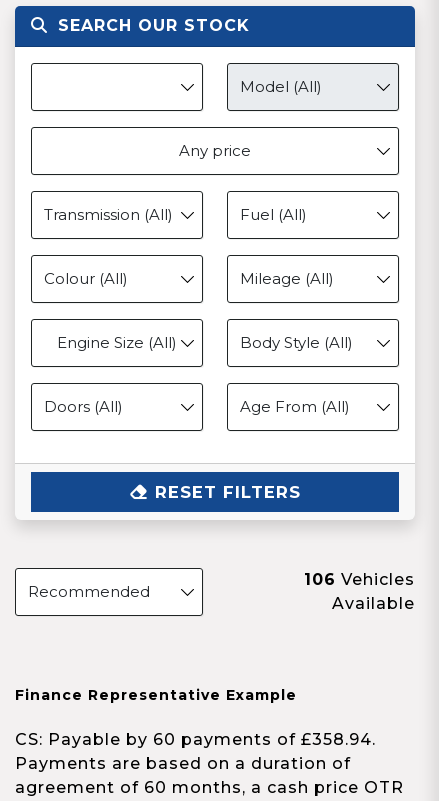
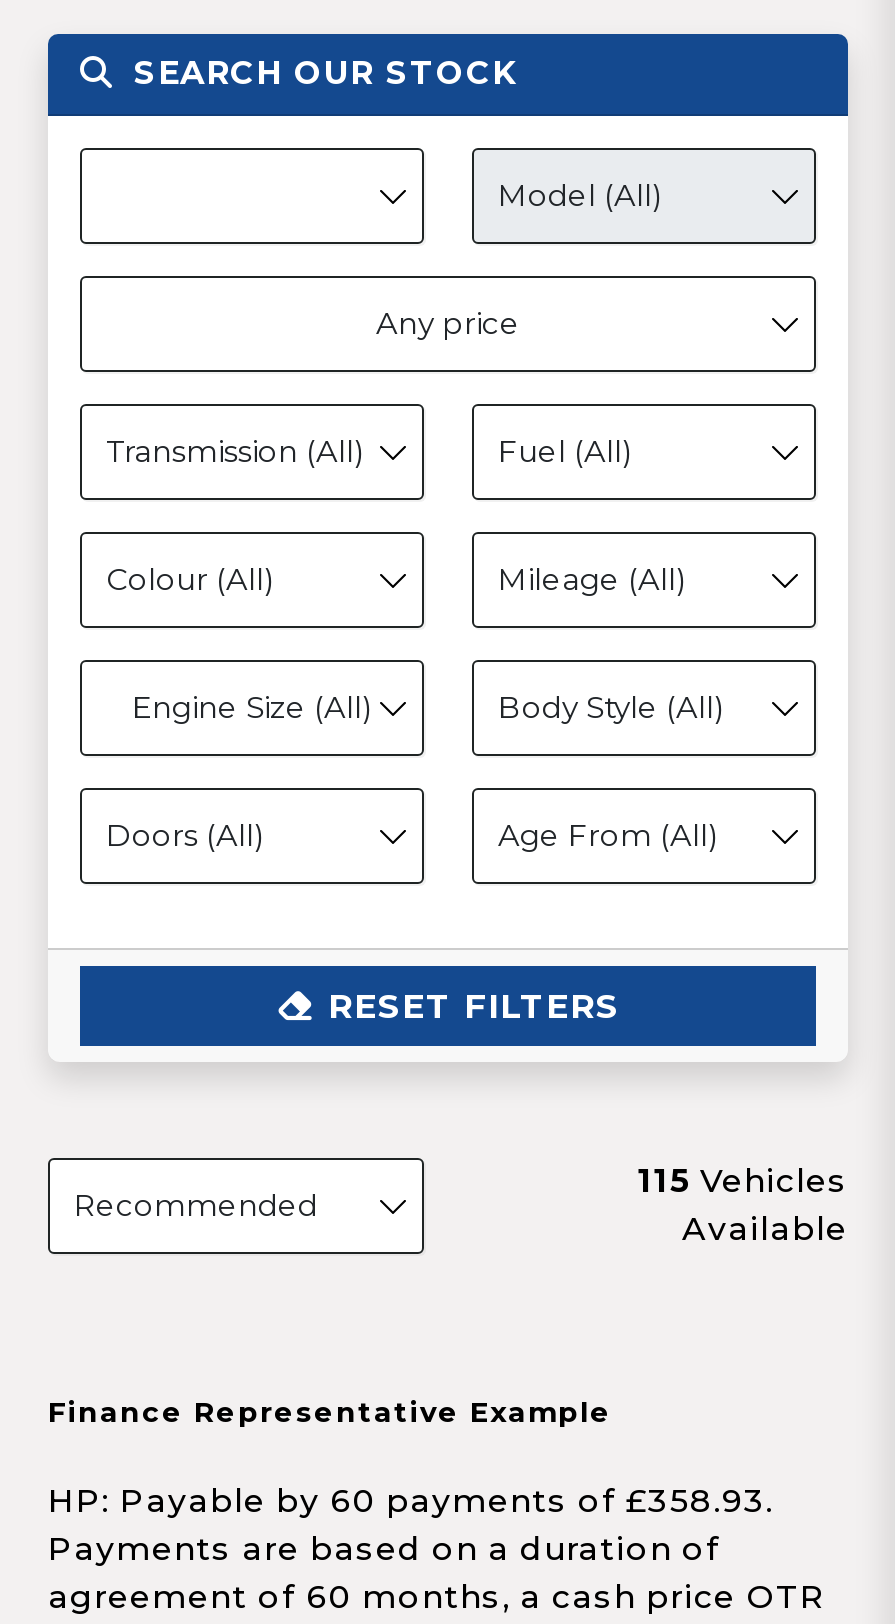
- 106 Vehicles
+ 115 Vehicles

- CS: Payable by 60 payments of £358.94.
+ HP: Payable by 60 payments of £358.93.
